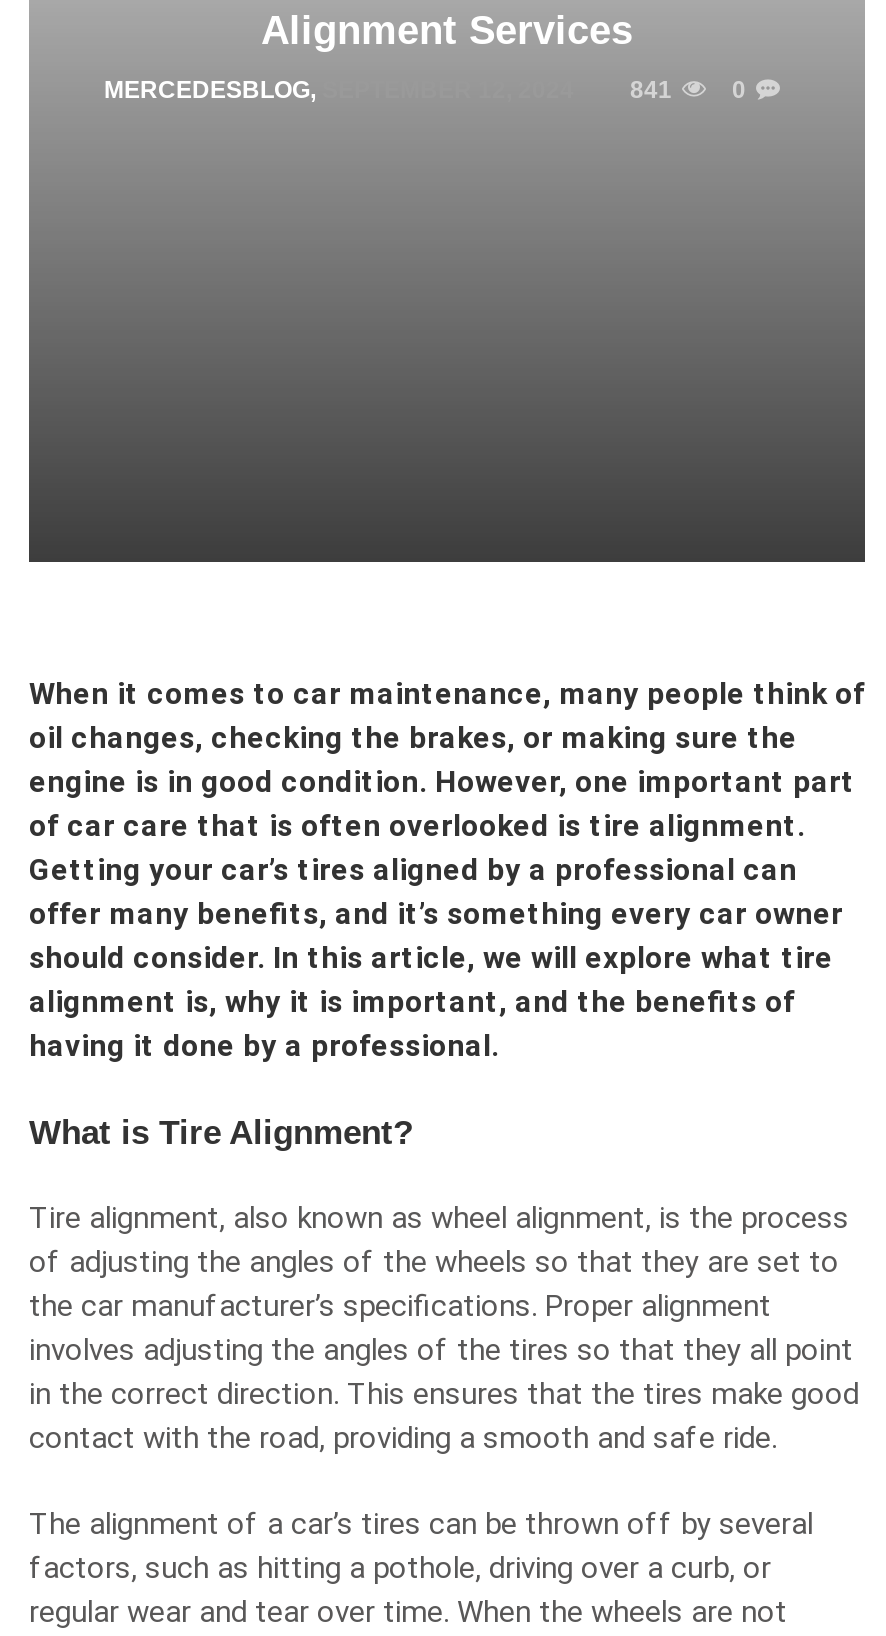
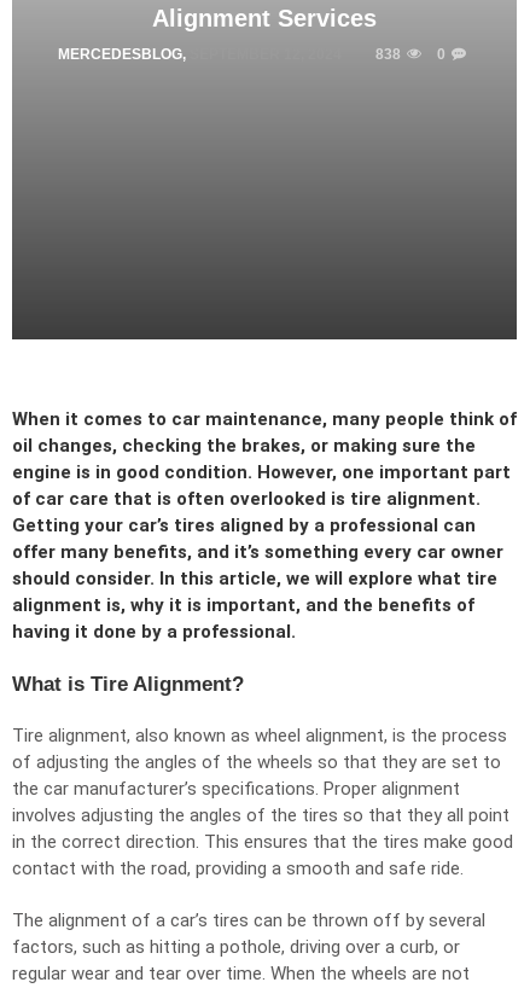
- 841
+ 838
